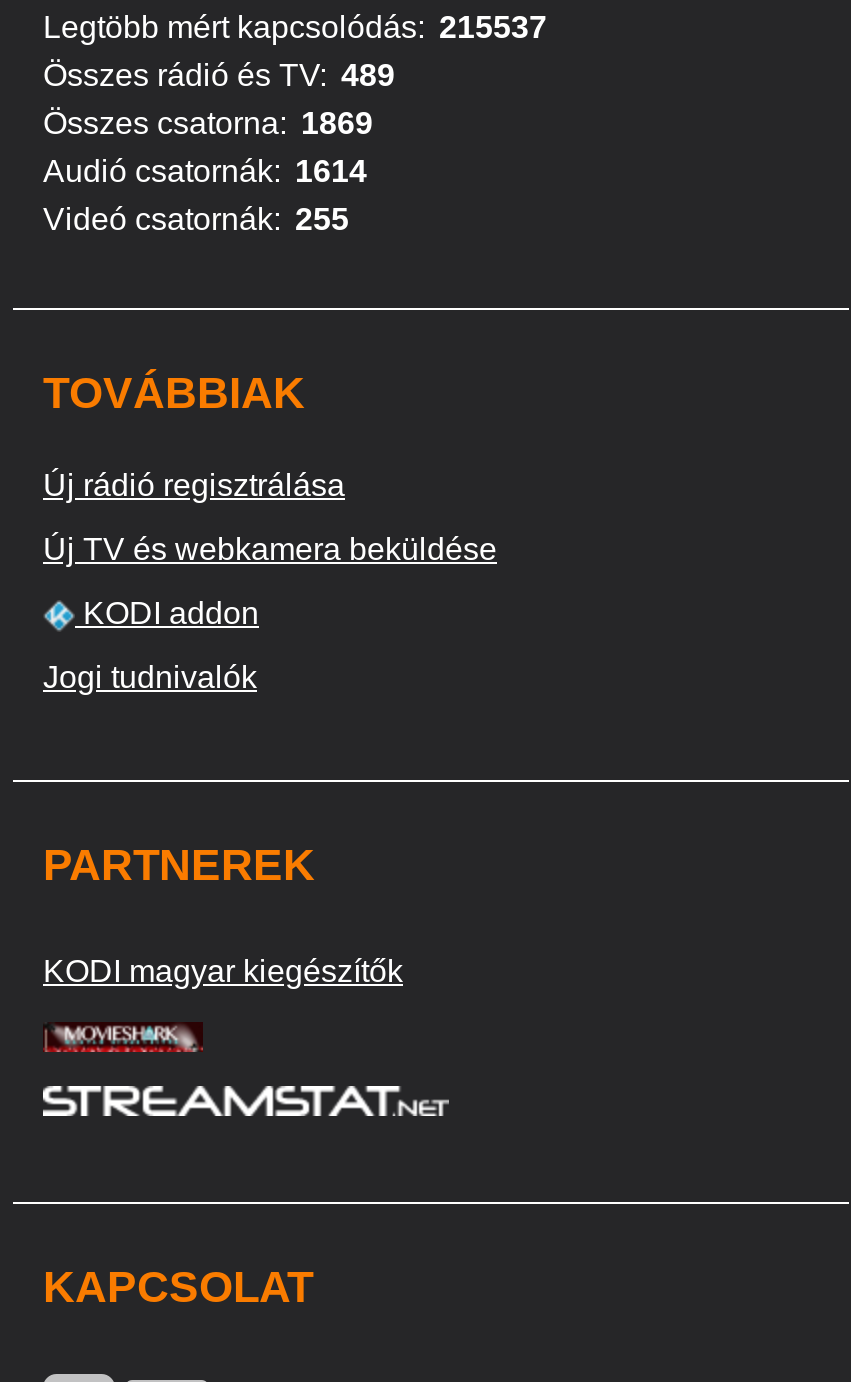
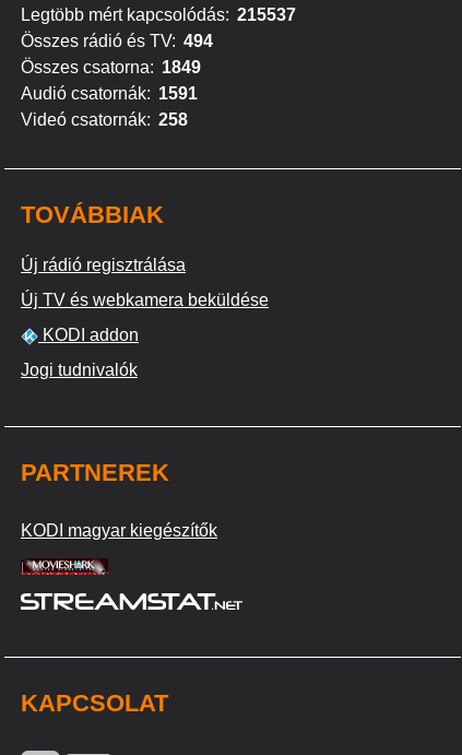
- Összes rádió és TV: 489
+ Összes rádió és TV: 494

- Összes csatorna: 1869
+ Összes csatorna: 1849

- Audió csatornák: 1614
+ Audió csatornák: 1591

- Videó csatornák: 255
+ Videó csatornák: 258
